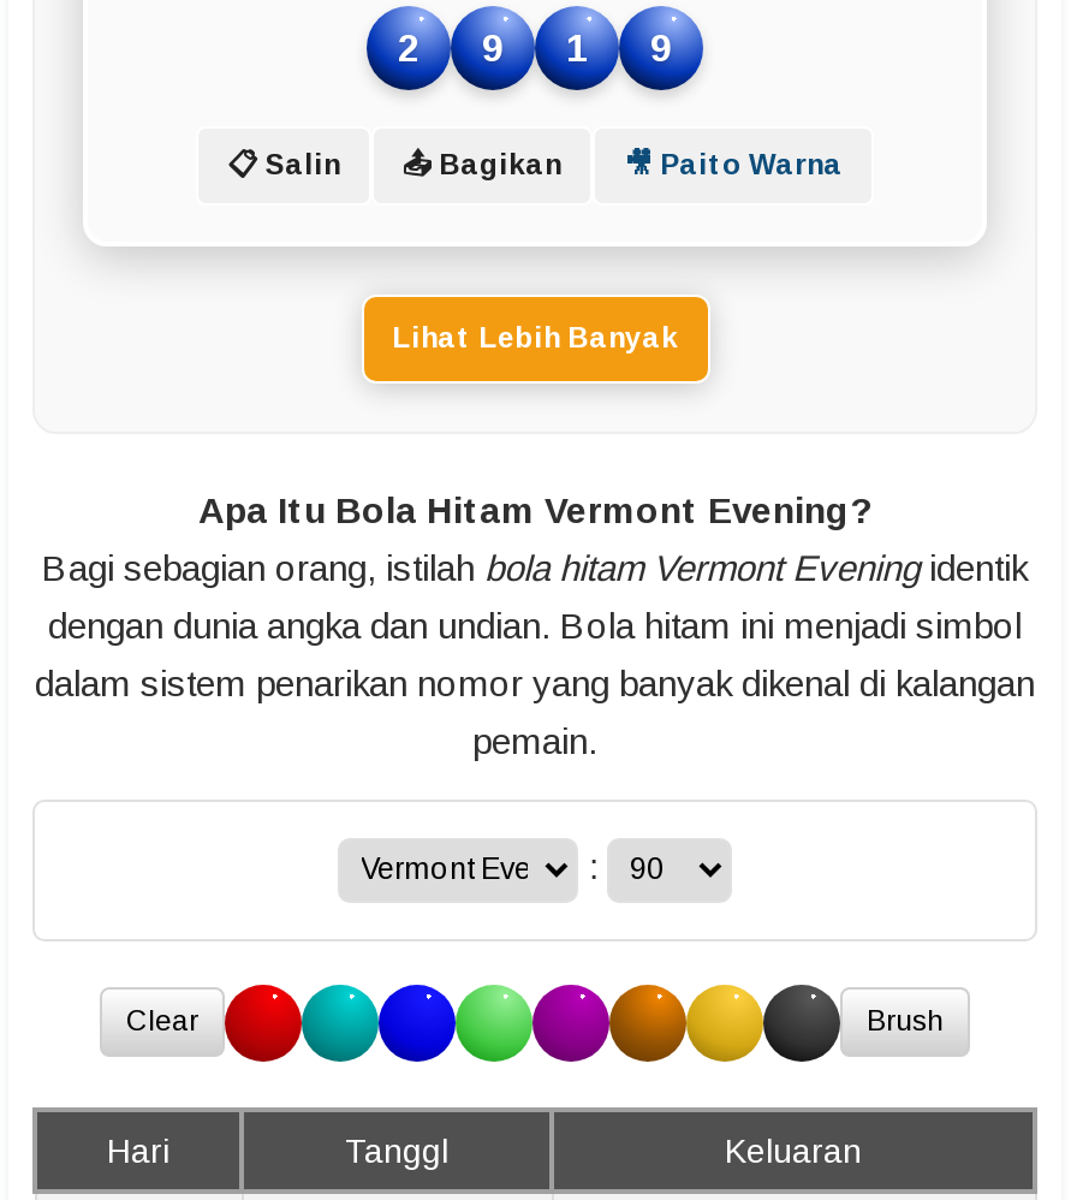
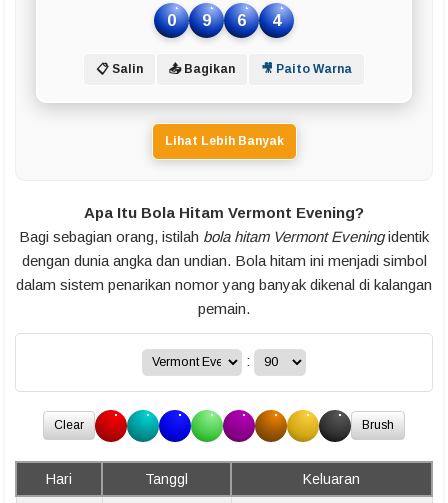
- 2
+ 0

- 1
+ 6

- 9
+ 4
